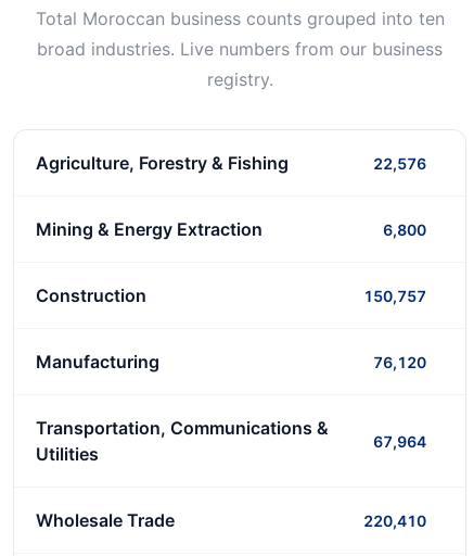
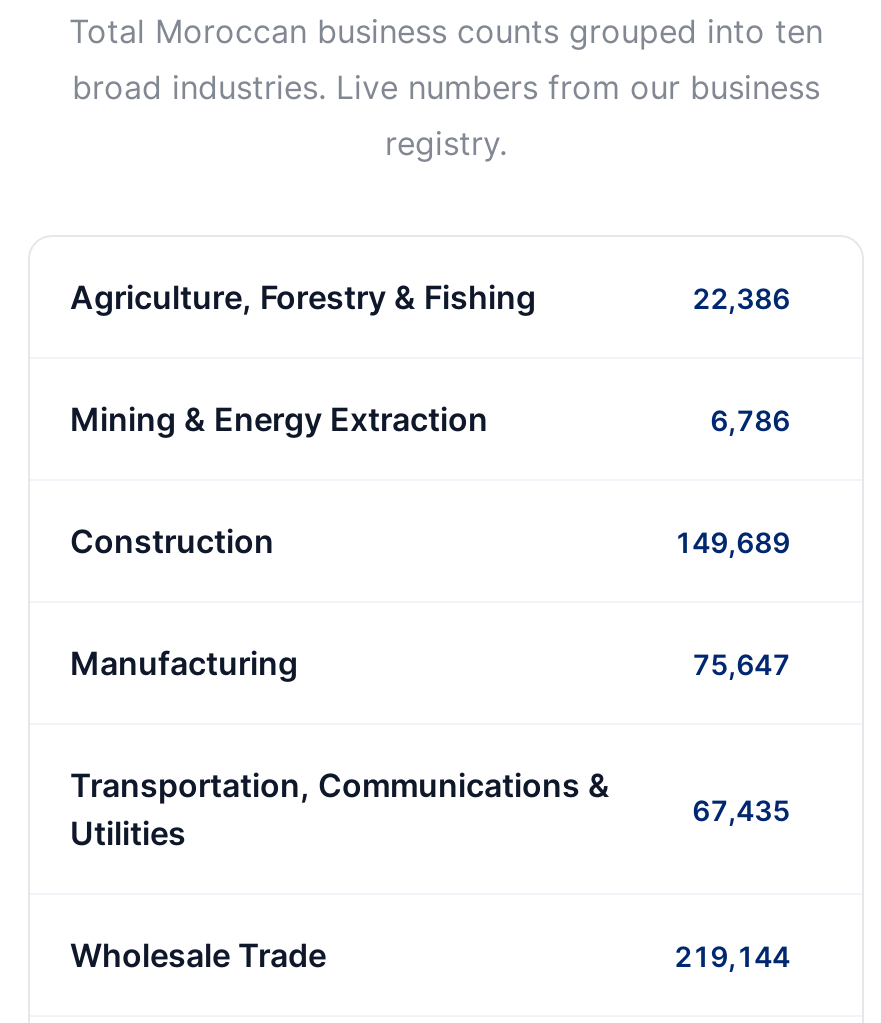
- 22,576
+ 22,386

- 6,800
+ 6,786

- 150,757
+ 149,689

- 76,120
+ 75,647

- 67,964
+ 67,435

- 220,410
+ 219,144
